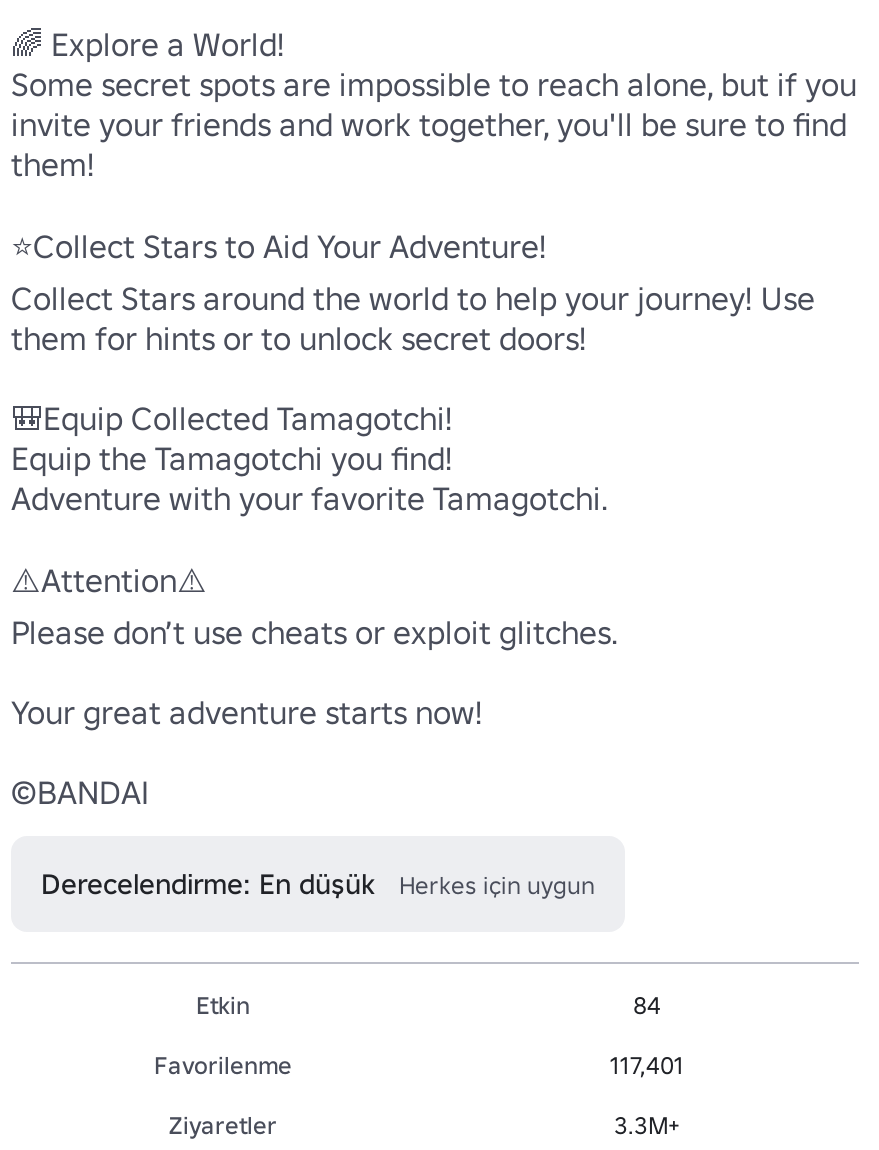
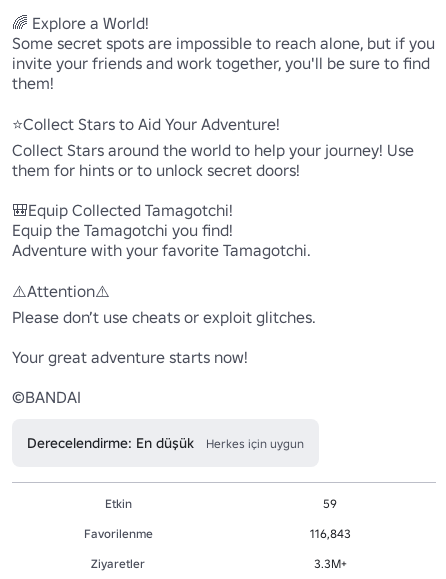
- 84
+ 59

- 117,401
+ 116,843
